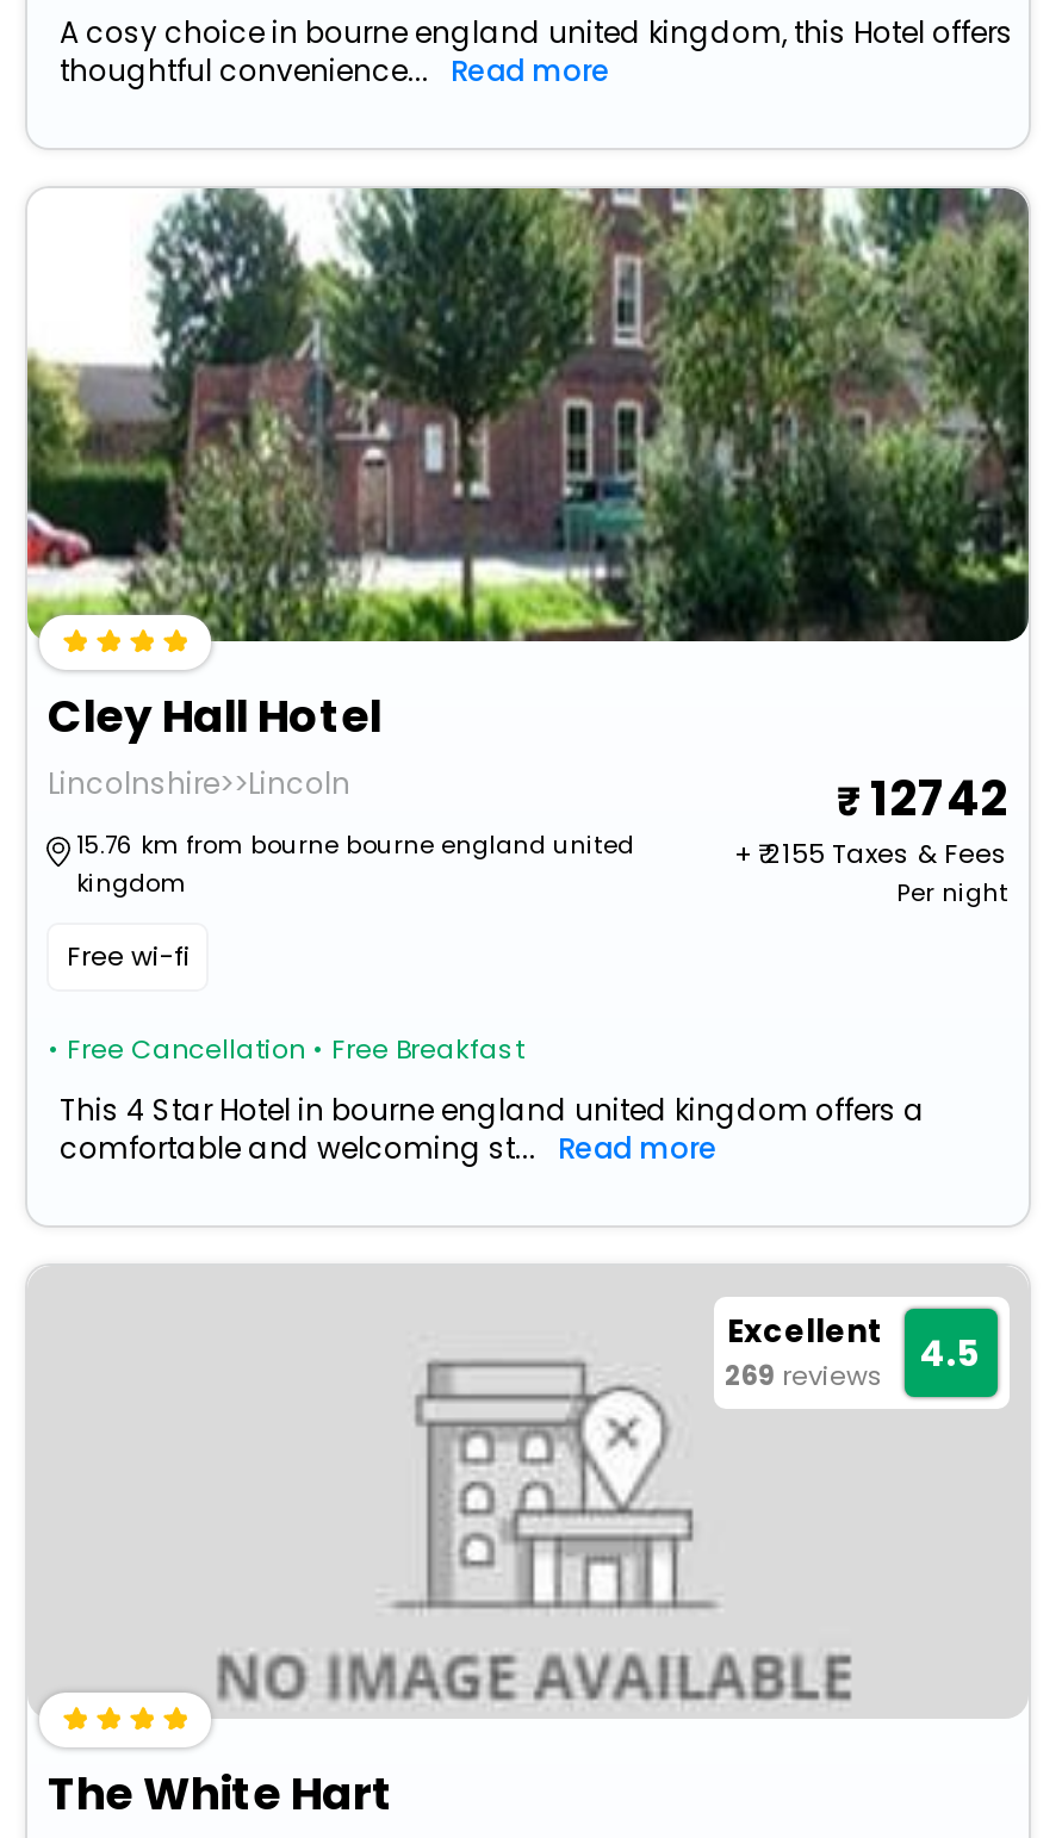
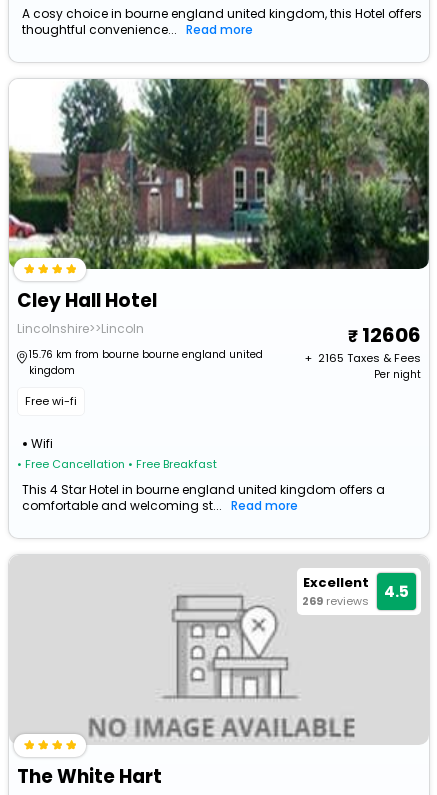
- 12742
+ 12606

- + ₹2155 Taxes & Fees
+ + ₹2165 Taxes & Fees

+ Wifi
